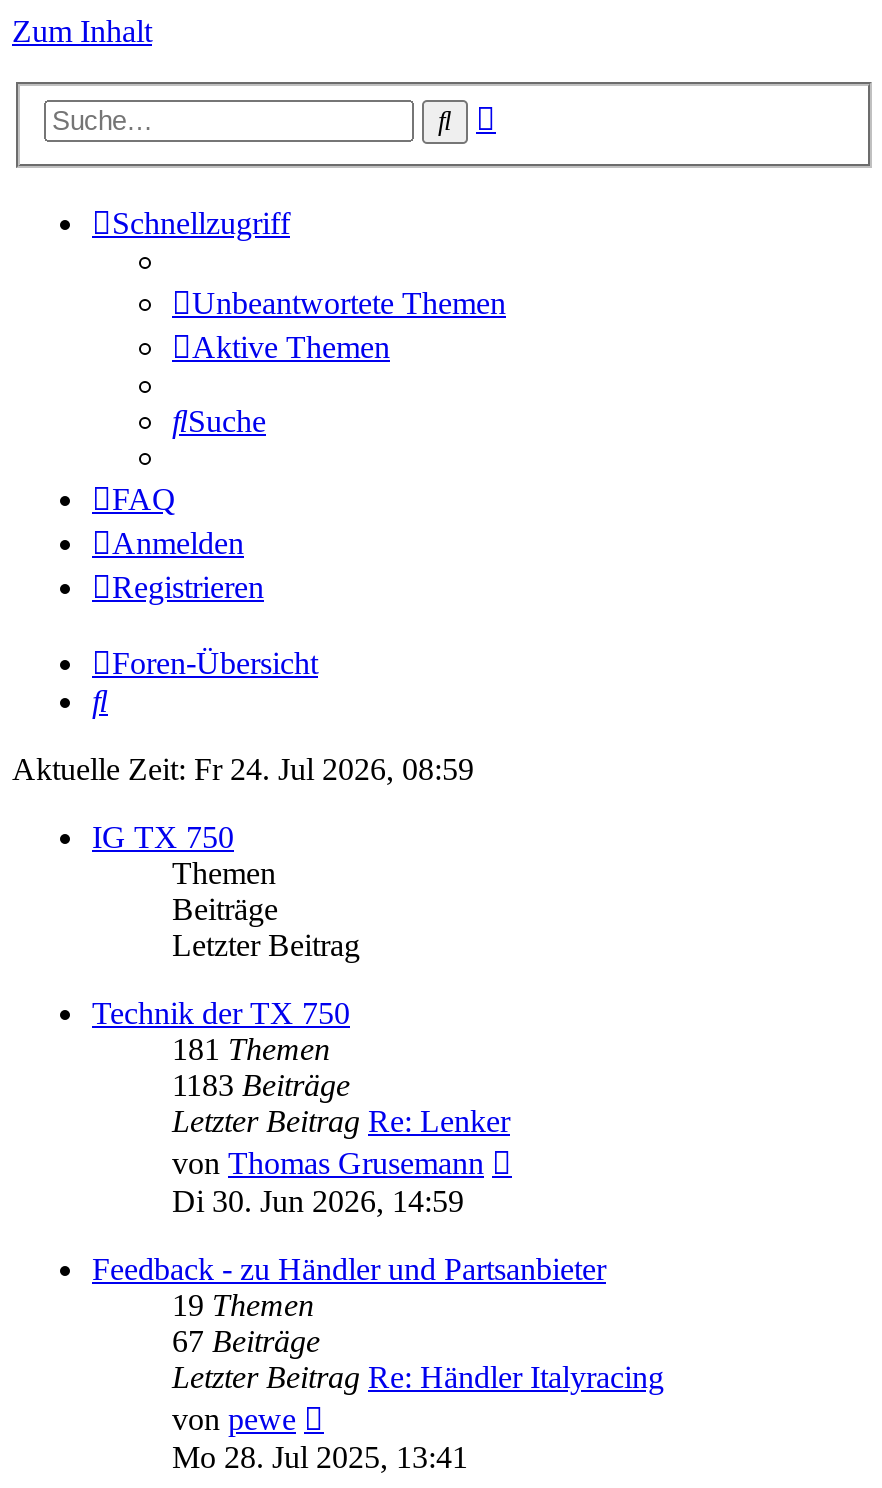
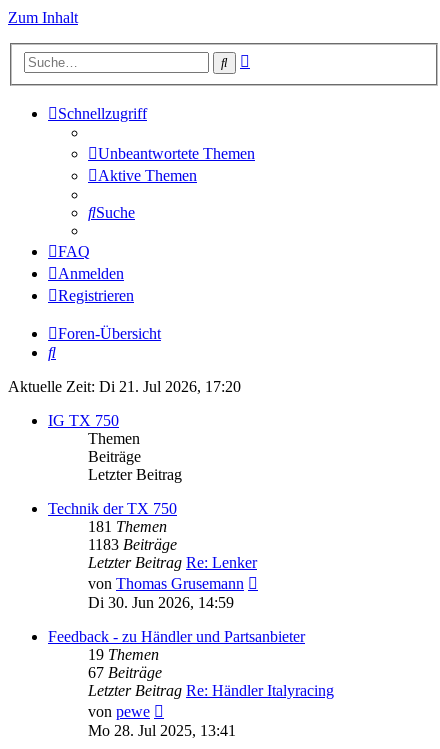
- Aktuelle Zeit: Fr 24. Jul 2026, 08:59
+ Aktuelle Zeit: Di 21. Jul 2026, 17:20
